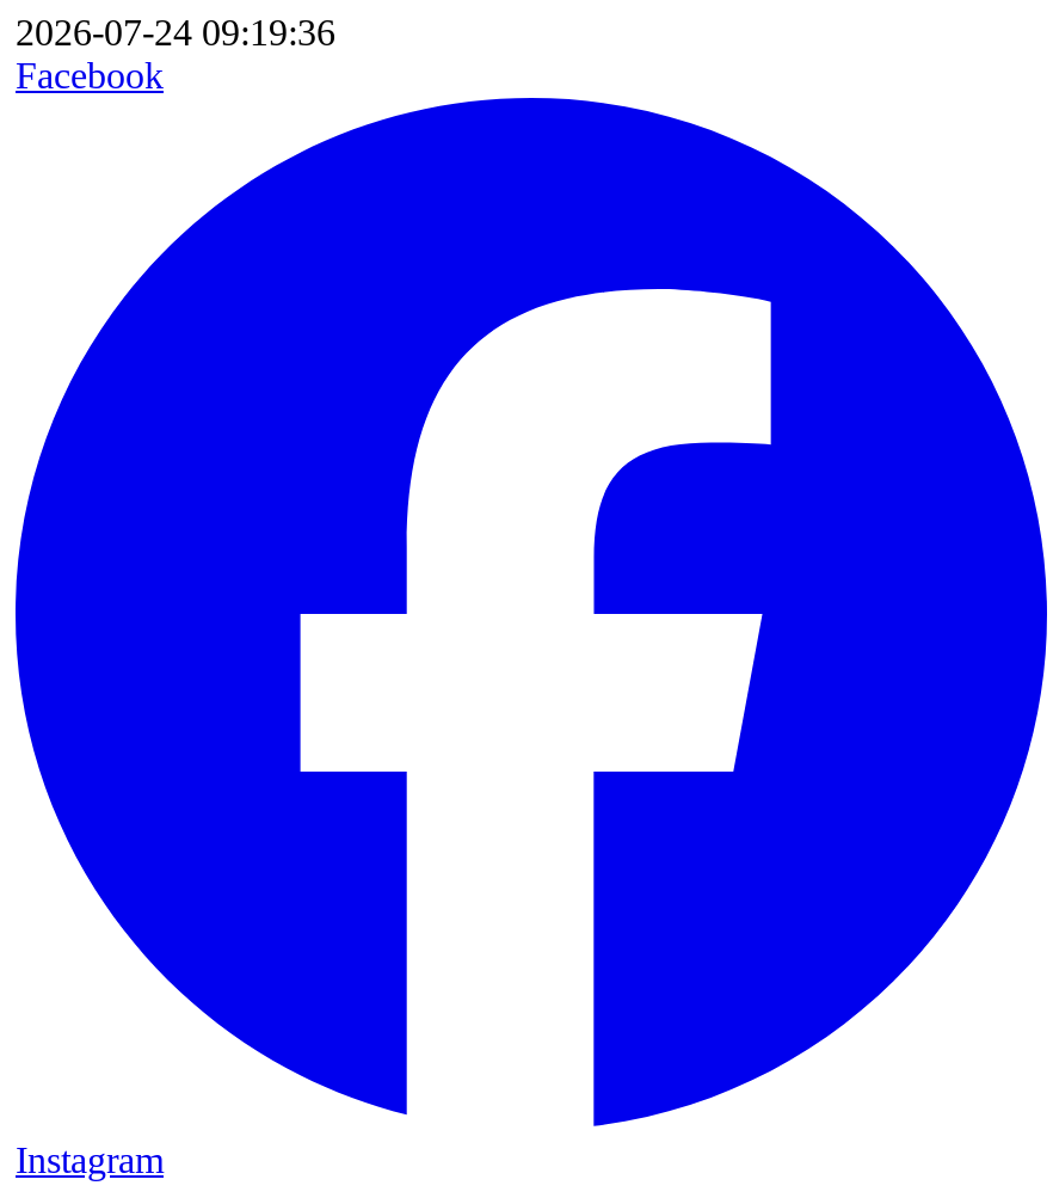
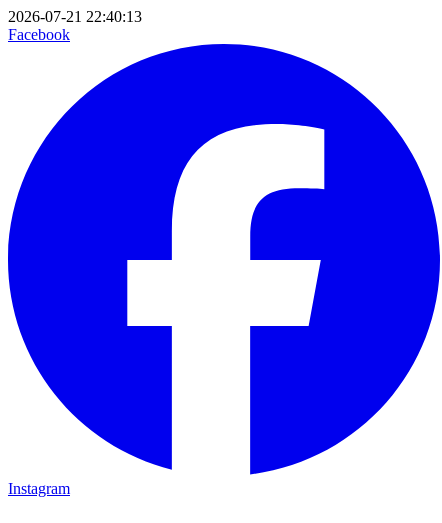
- 2026-07-24 09:19:36
+ 2026-07-21 22:40:13
